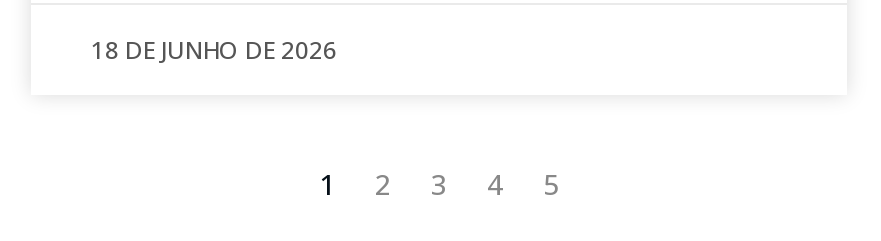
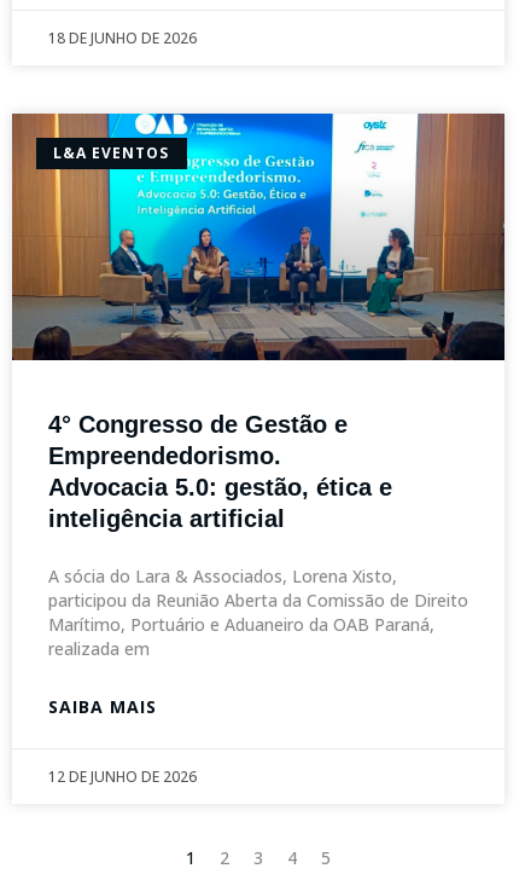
+ [image]
+ L&A EVENTOS

+ 4° Congresso de Gestão e
+ Empreendedorismo.
+ Advocacia 5.0: gestão, ética e
+ inteligência artificial
+ A sócia do Lara & Associados, Lorena Xisto,
+ participou da Reunião Aberta da Comissão de Direito
+ Marítimo, Portuário e Aduaneiro da OAB Paraná,
+ realizada em
+ SAIBA MAIS
+ 12 DE JUNHO DE 2026
